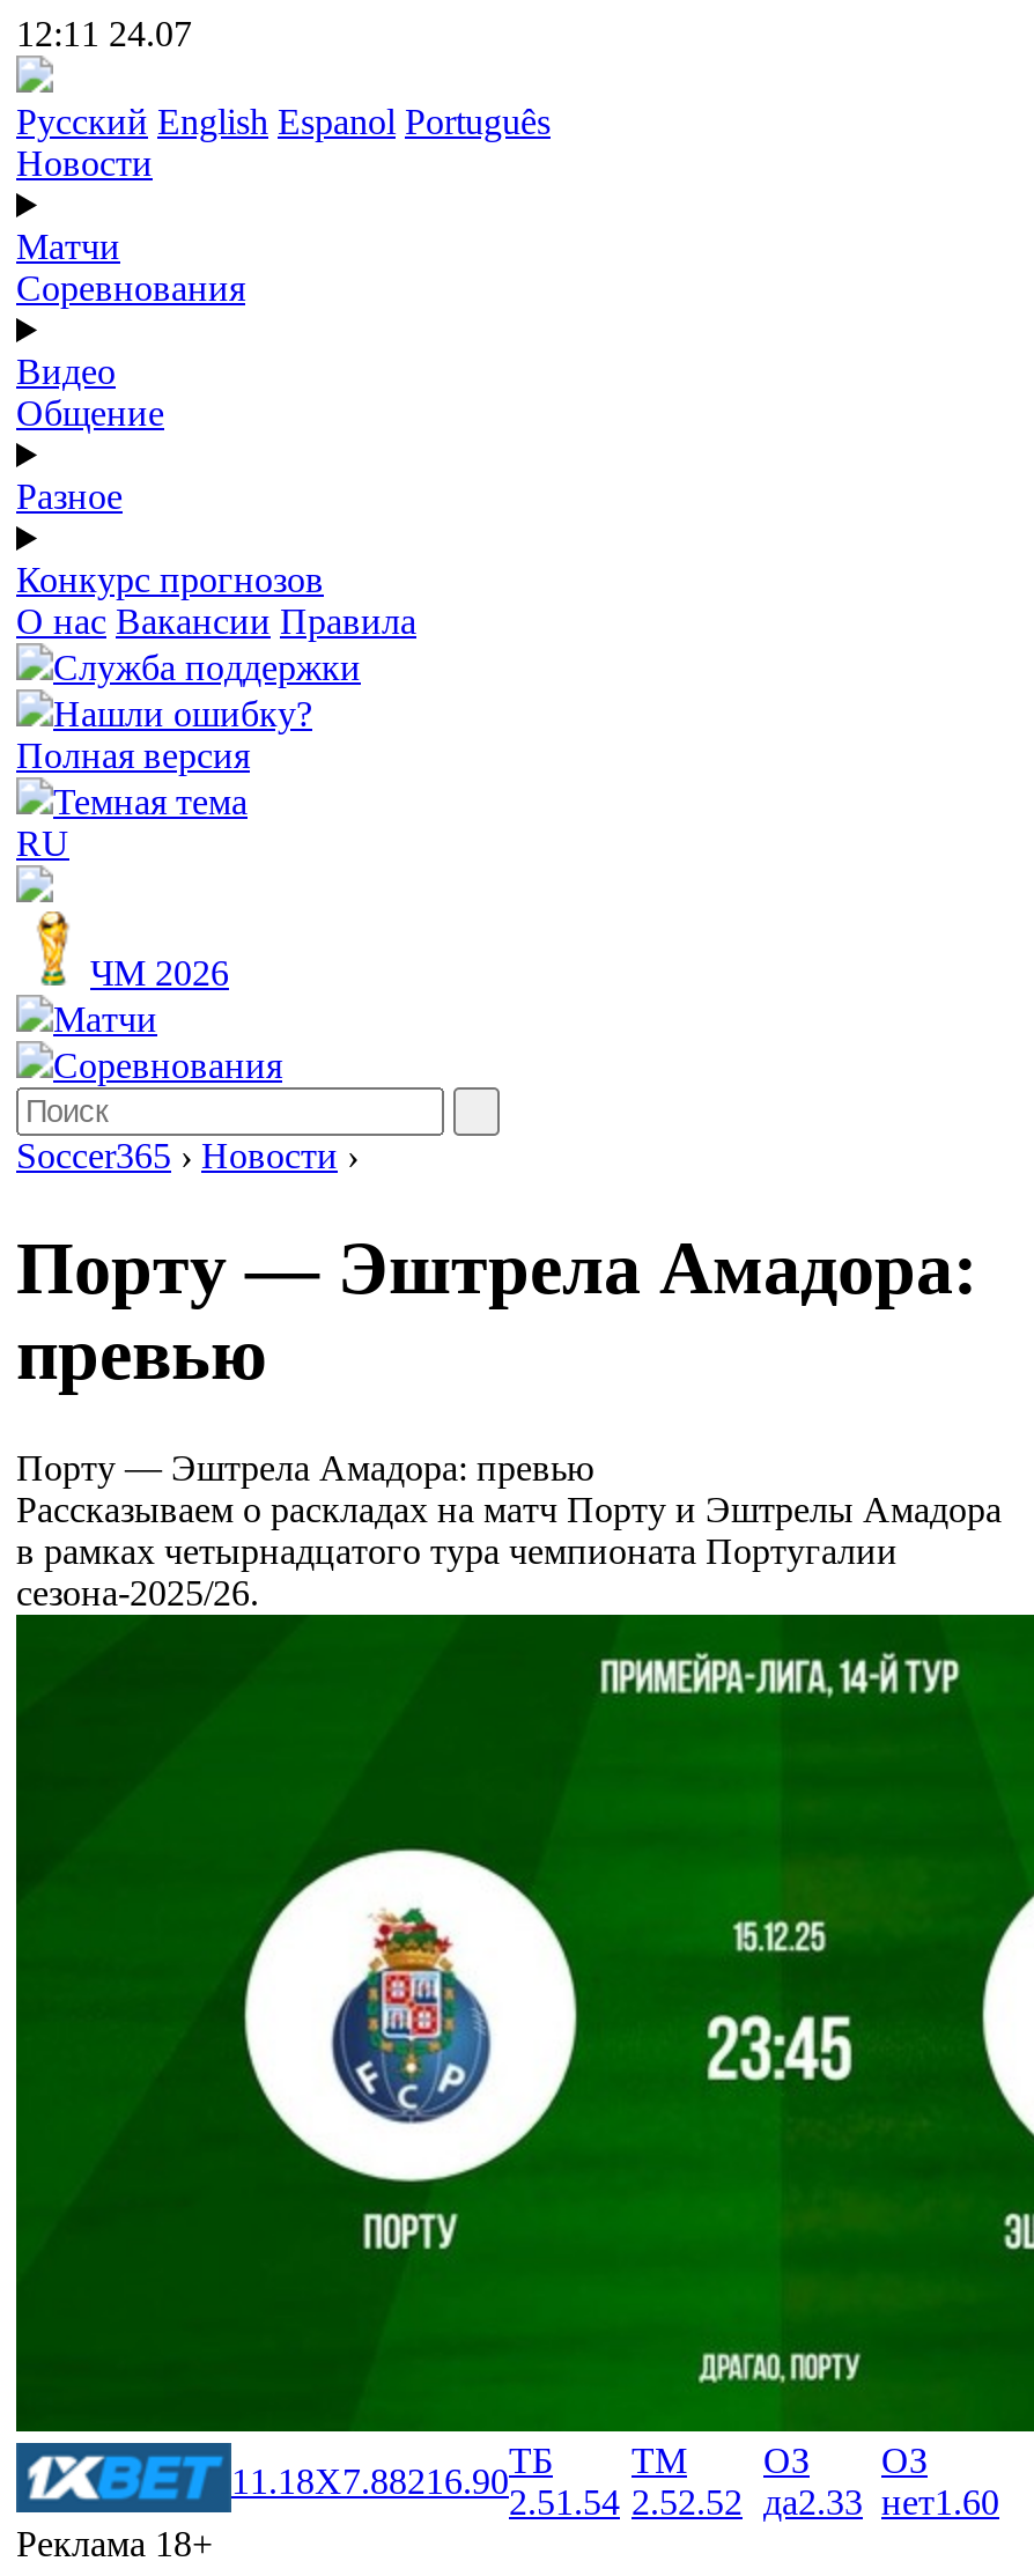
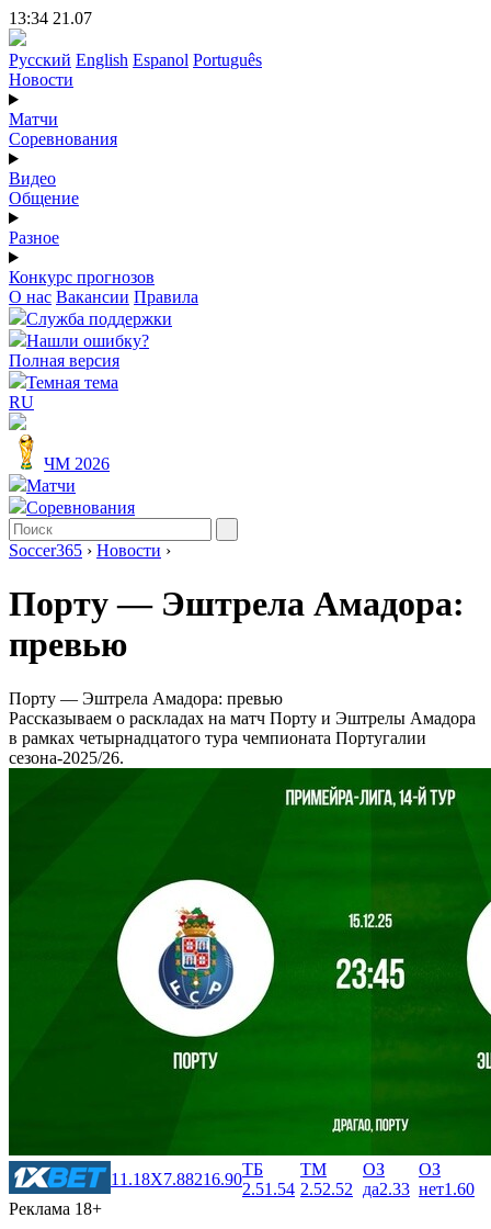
- 12:11 24.07
+ 13:34 21.07
